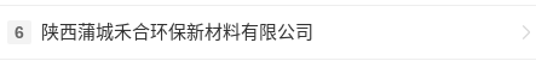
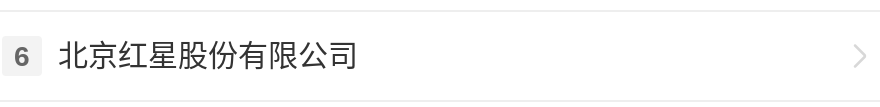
- 陕西蒲城禾合环保新材料有限公司
+ 北京红星股份有限公司
